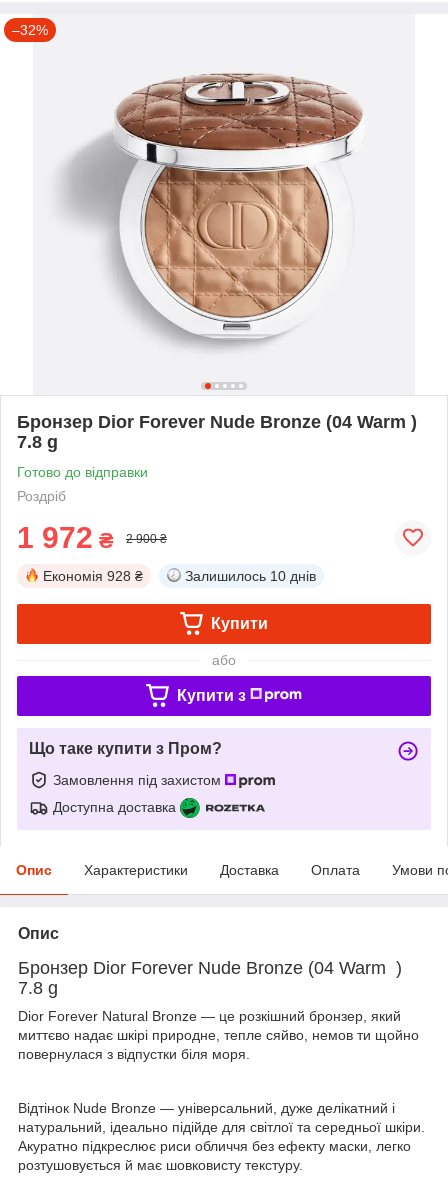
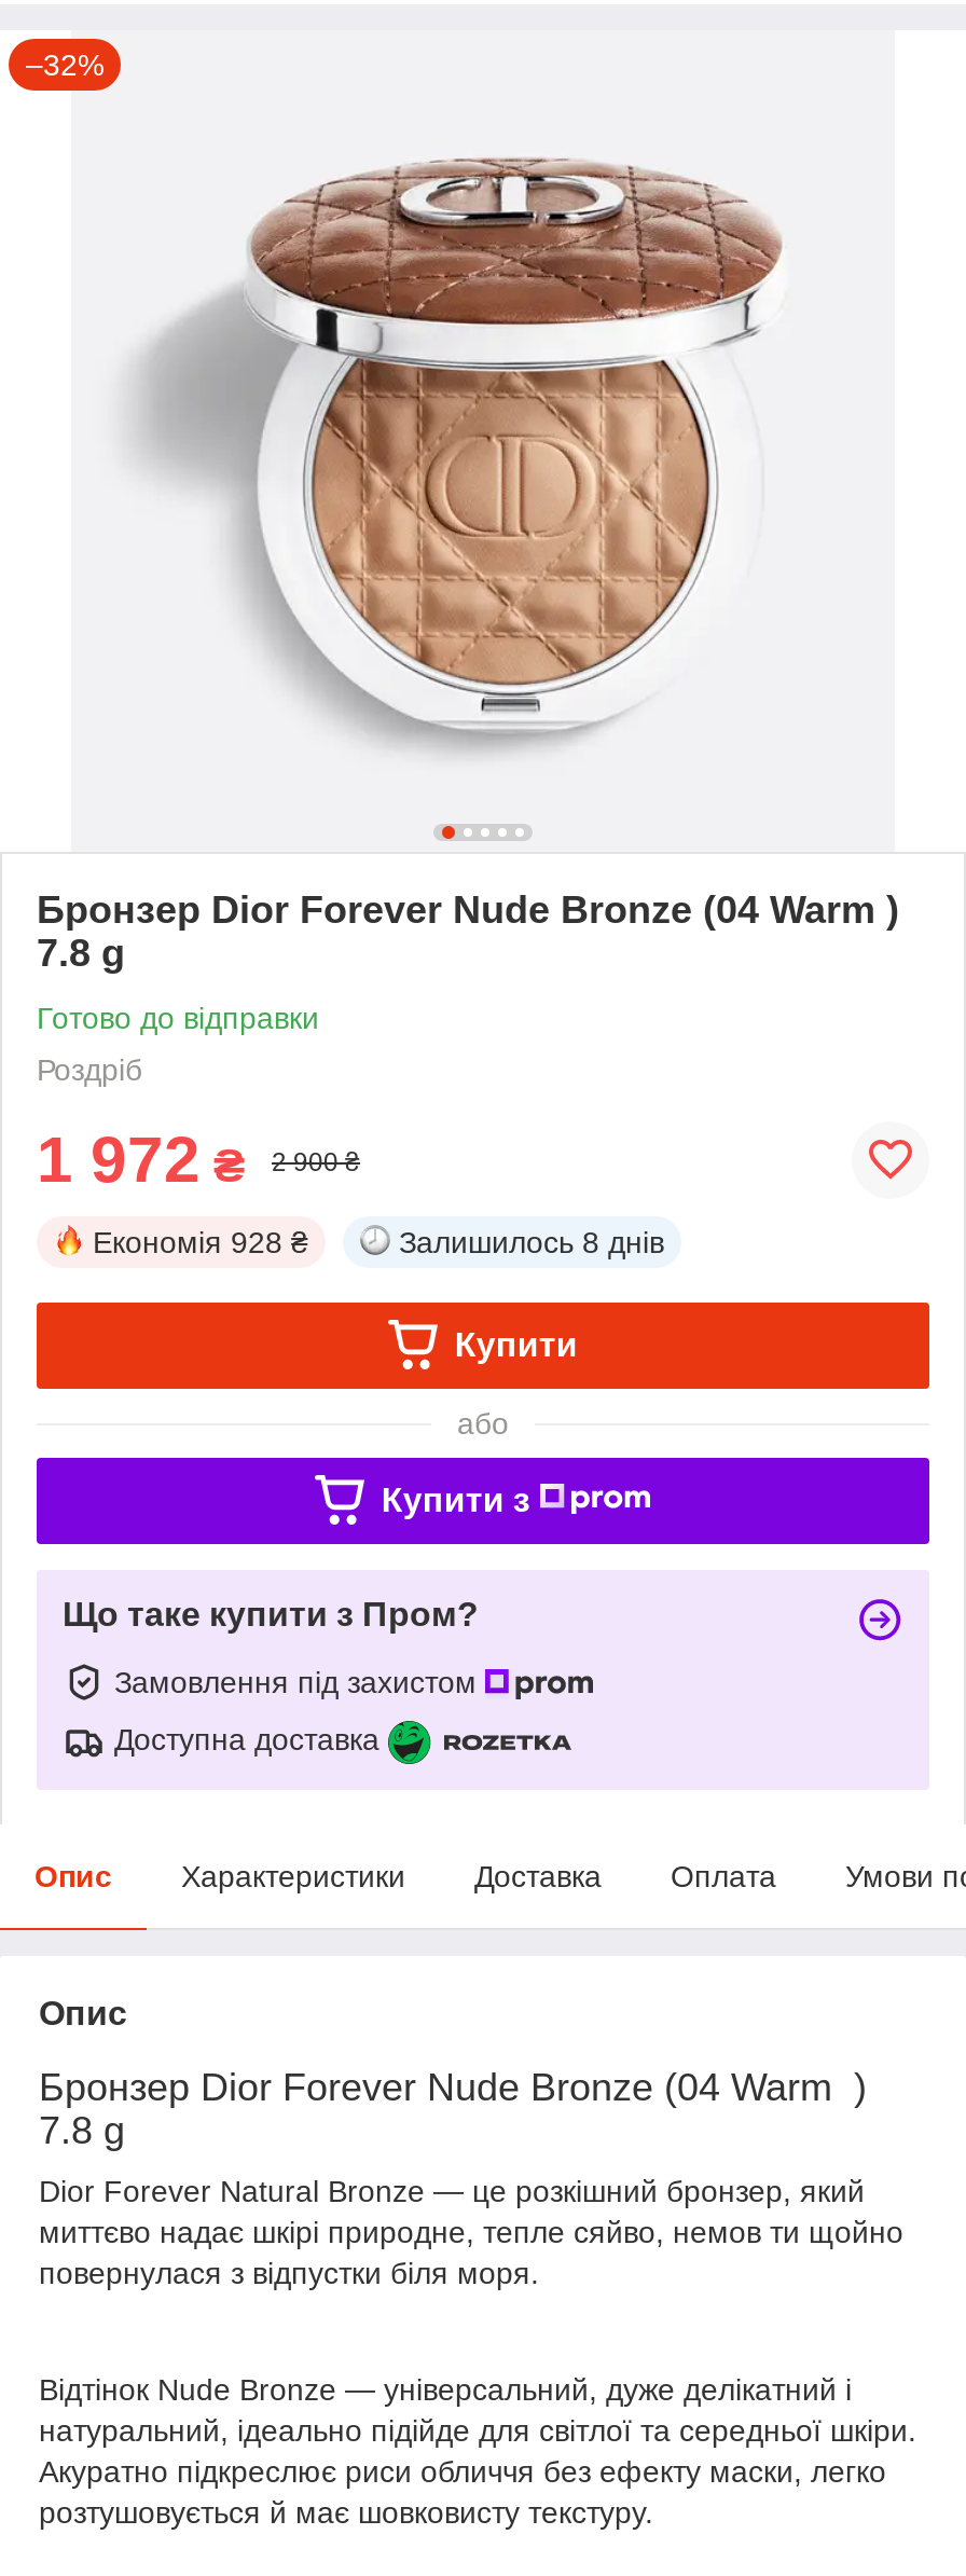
- Залишилось 10 днів
+ Залишилось 8 днів
